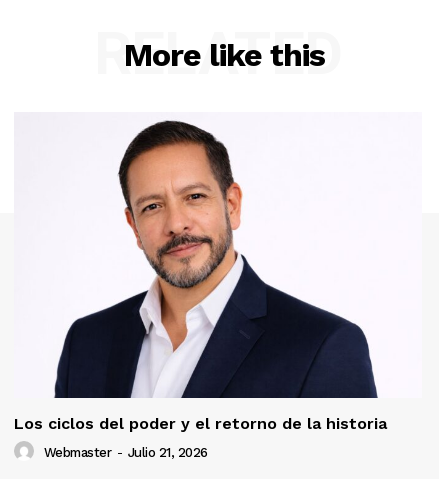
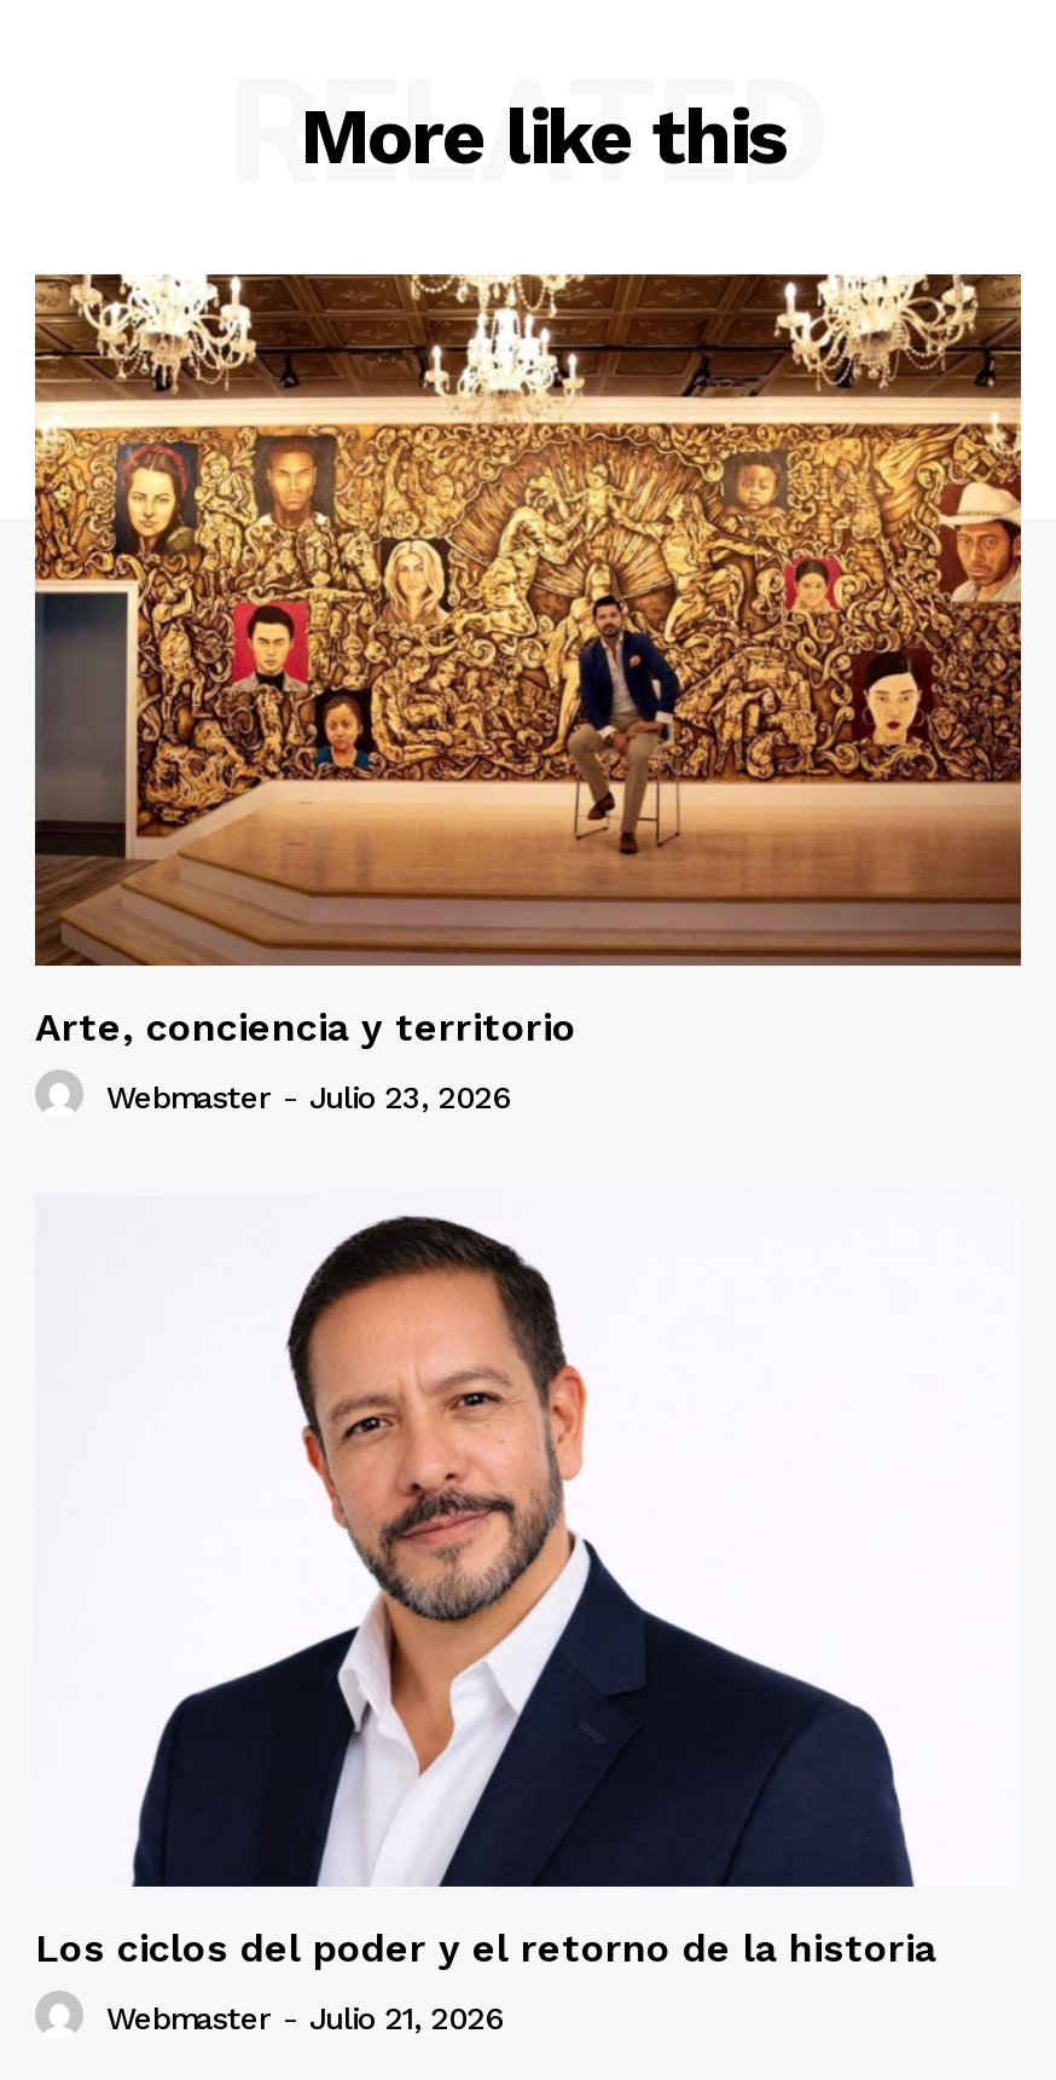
+ [image]
+ Arte, conciencia y territorio
+ Webmaster - Julio 23, 2026
